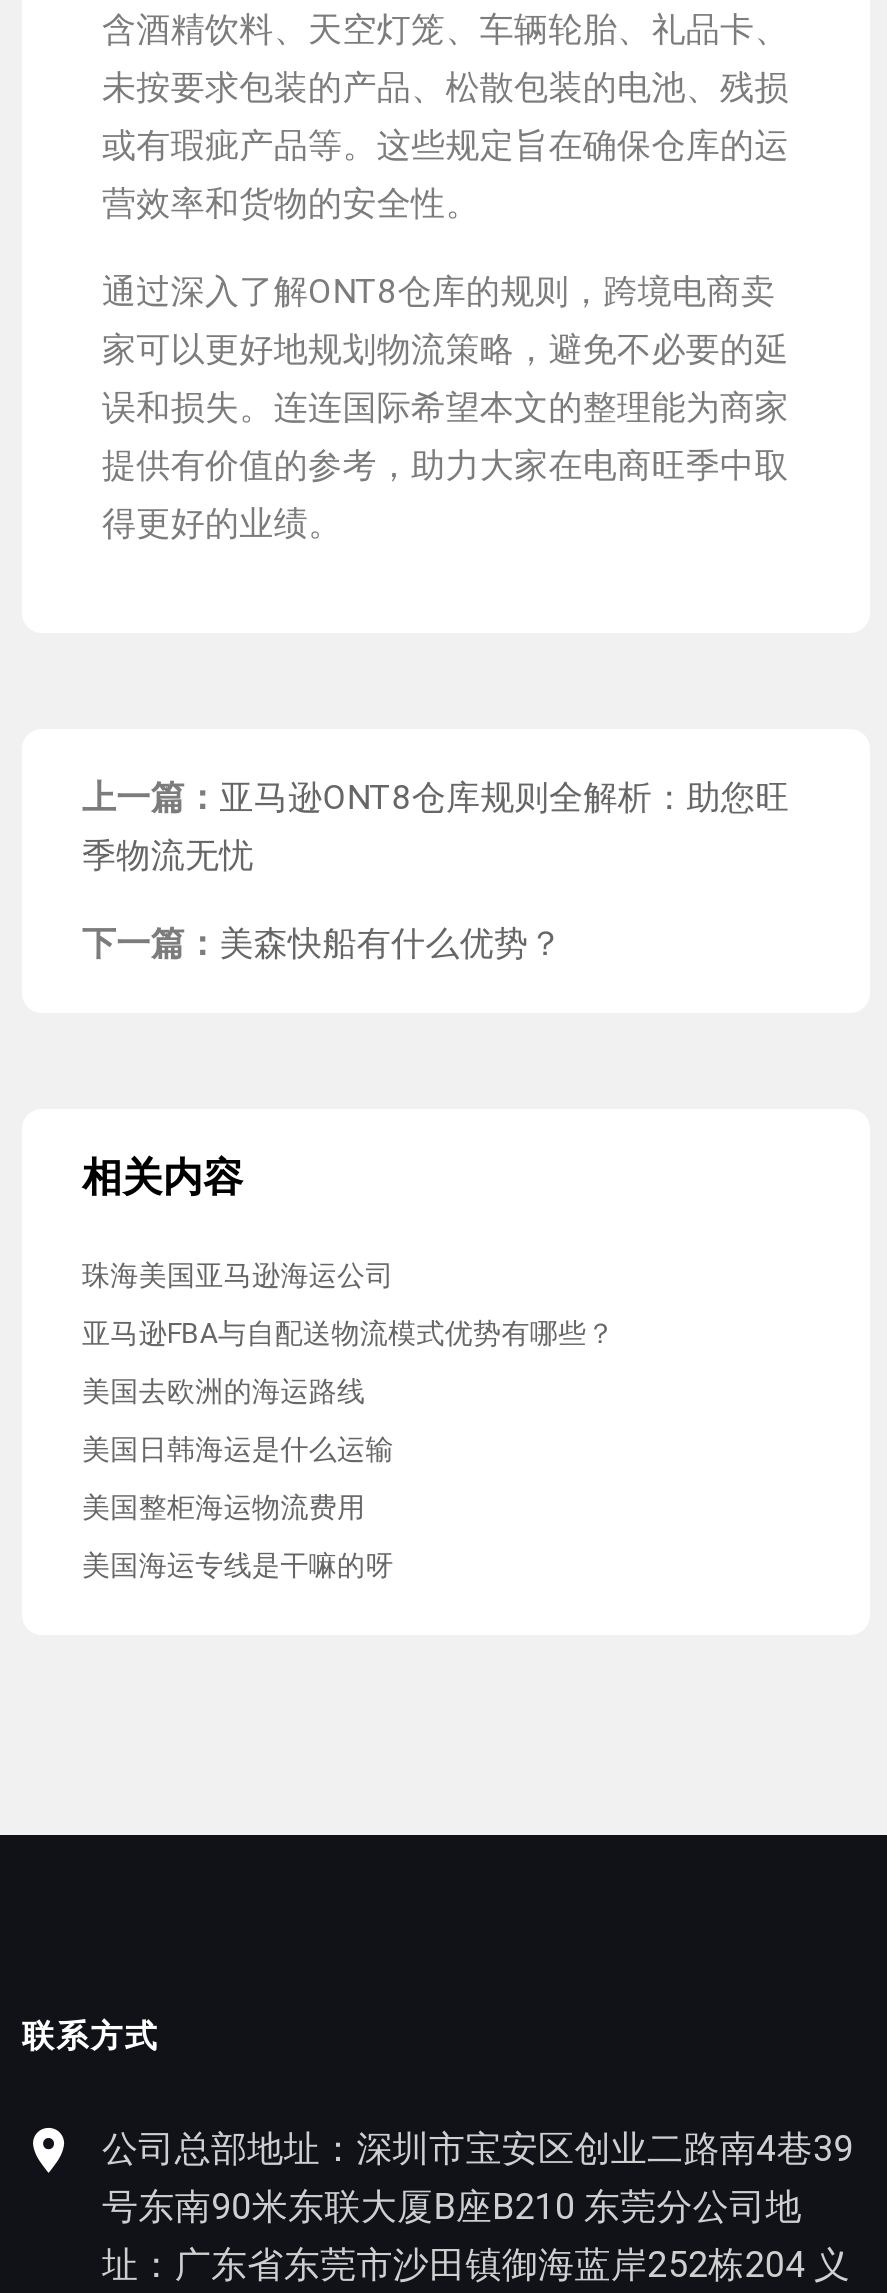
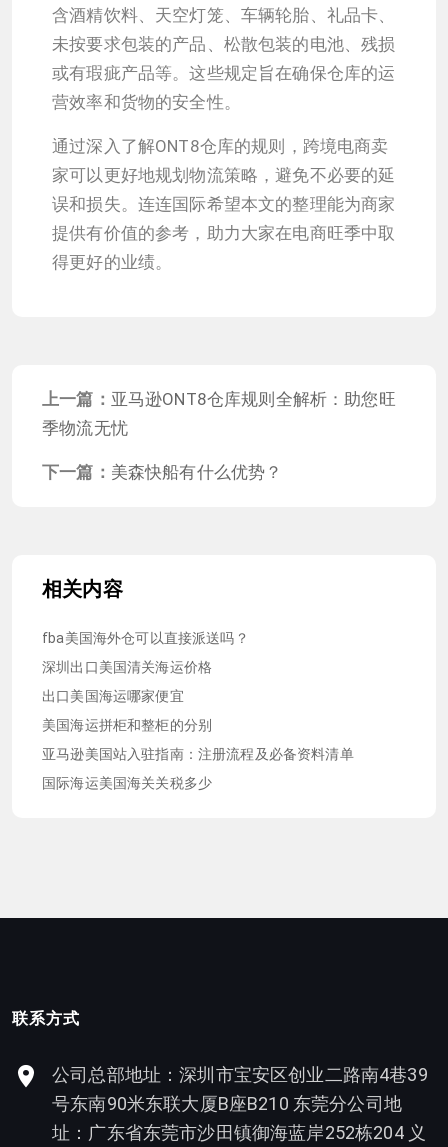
- 珠海美国亚马逊海运公司
+ fba美国海外仓可以直接派送吗？

- 亚马逊FBA与自配送物流模式优势有哪些？
+ 深圳出口美国清关海运价格

- 美国去欧洲的海运路线
+ 出口美国海运哪家便宜

- 美国日韩海运是什么运输
+ 美国海运拼柜和整柜的分别

- 美国整柜海运物流费用
+ 亚马逊美国站入驻指南：注册流程及必备资料清单

- 美国海运专线是干嘛的呀
+ 国际海运美国海关关税多少
